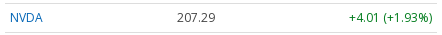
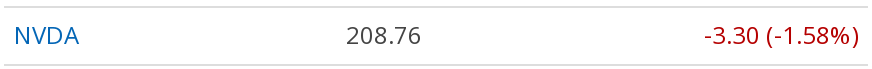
- 207.29
+ 208.76

- +4.01 (+1.93%)
+ -3.30 (-1.58%)
